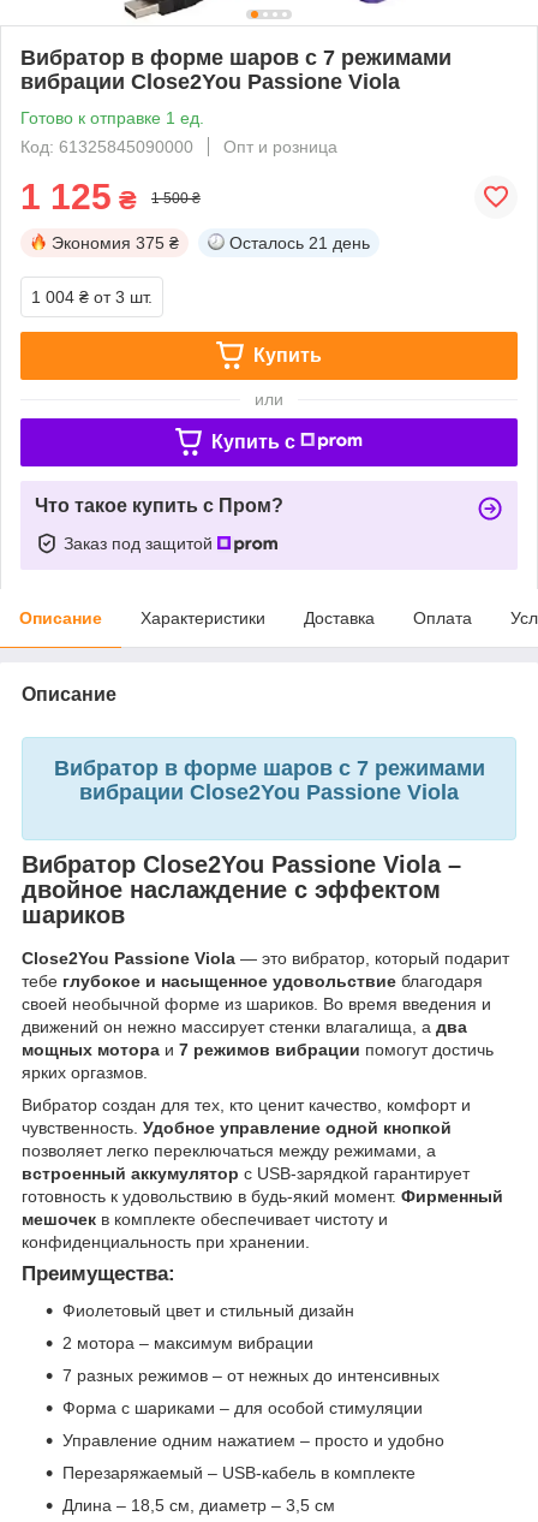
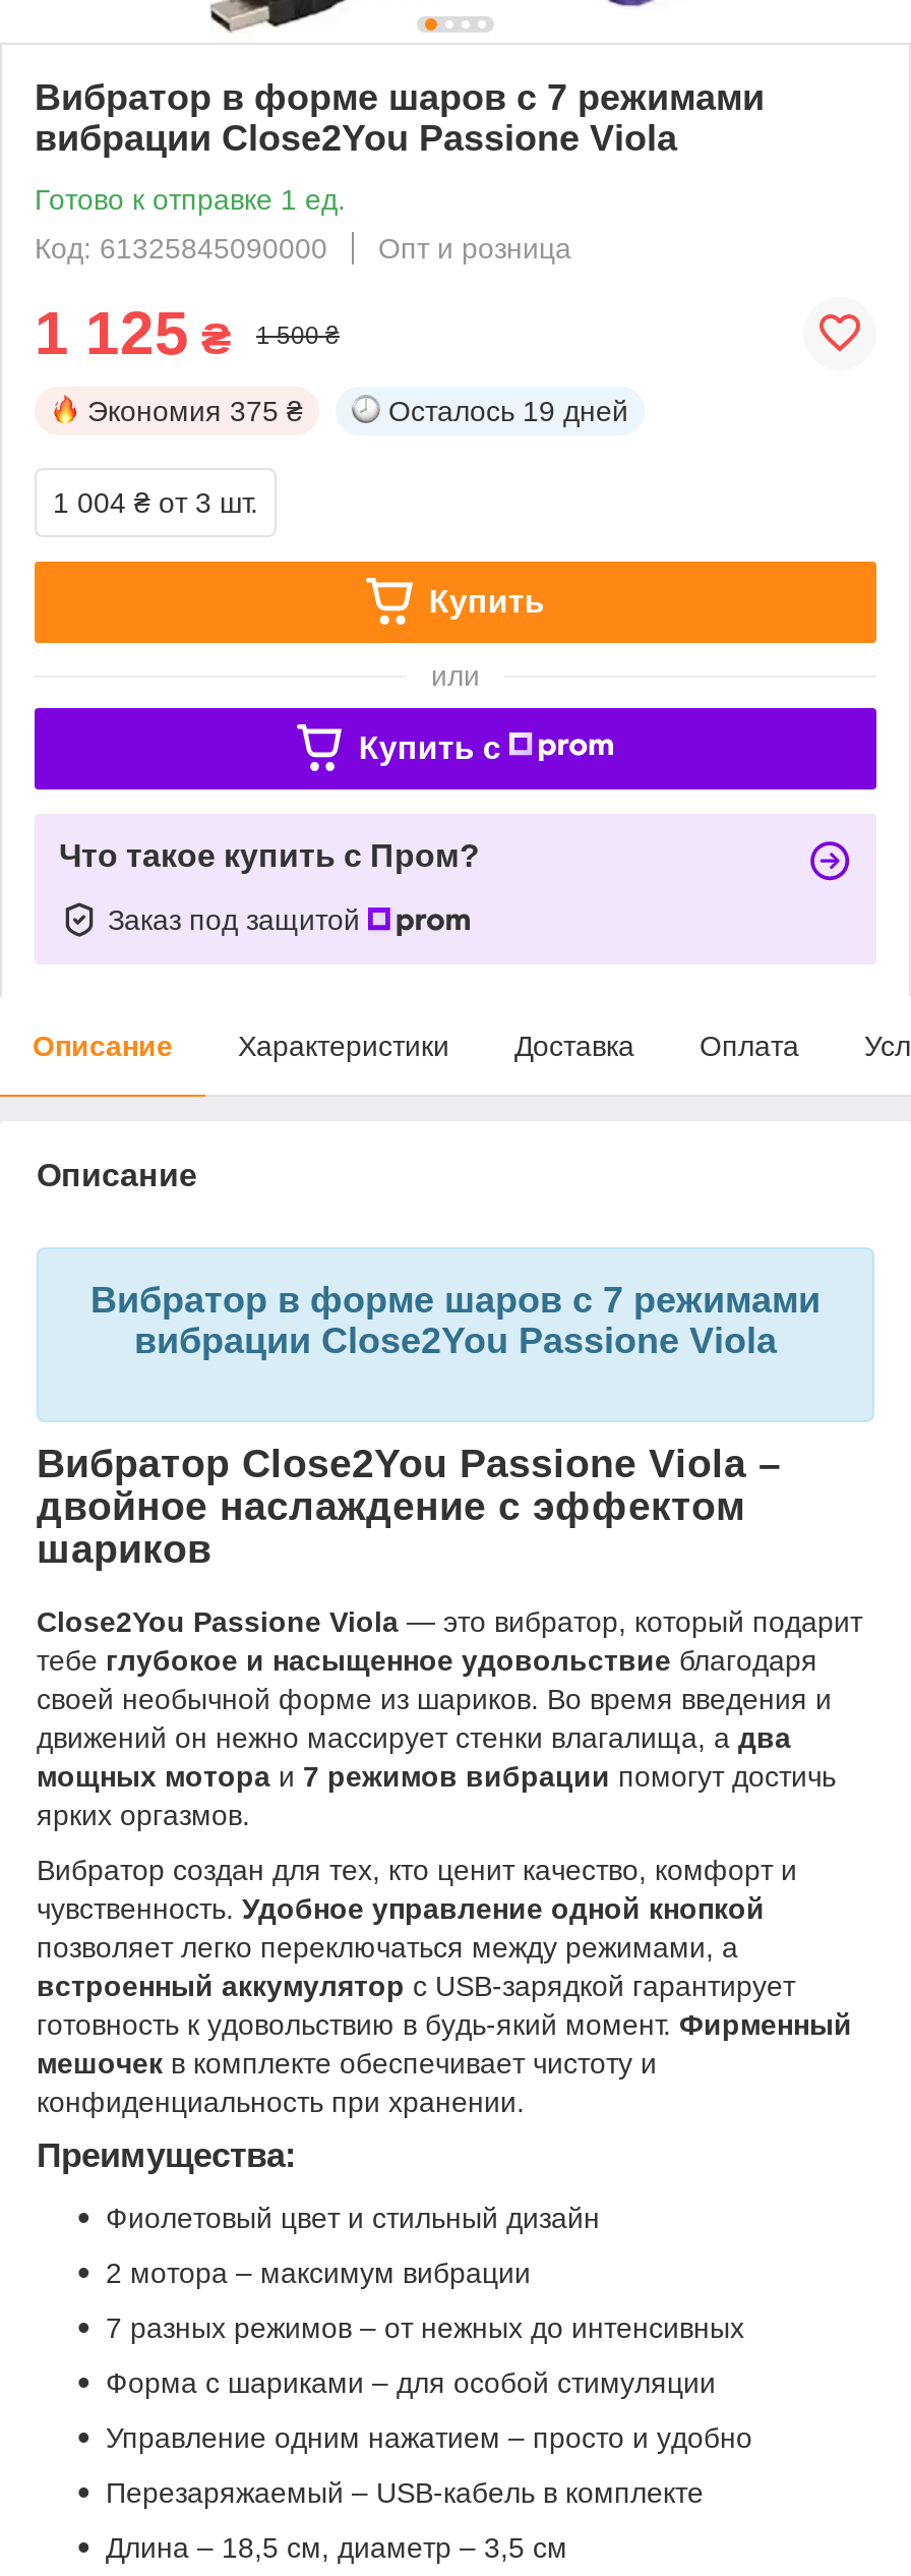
- Осталось 21 день
+ Осталось 19 дней
